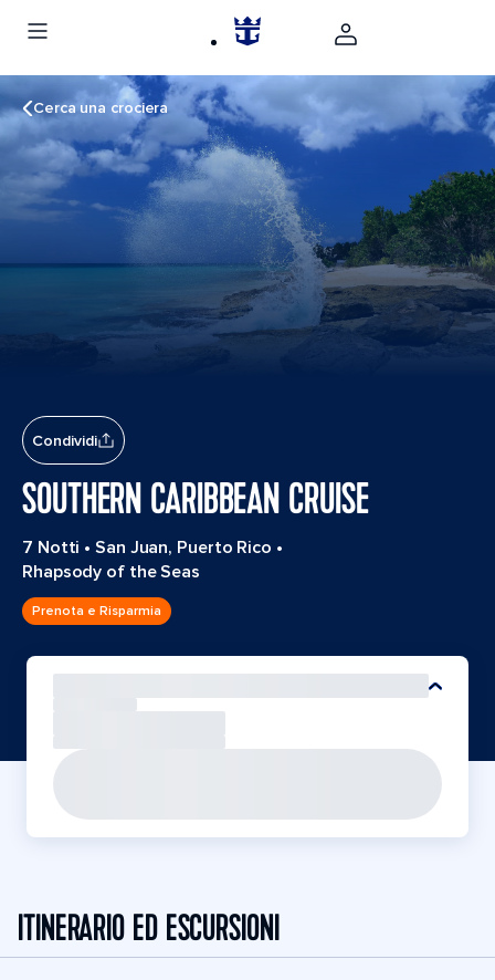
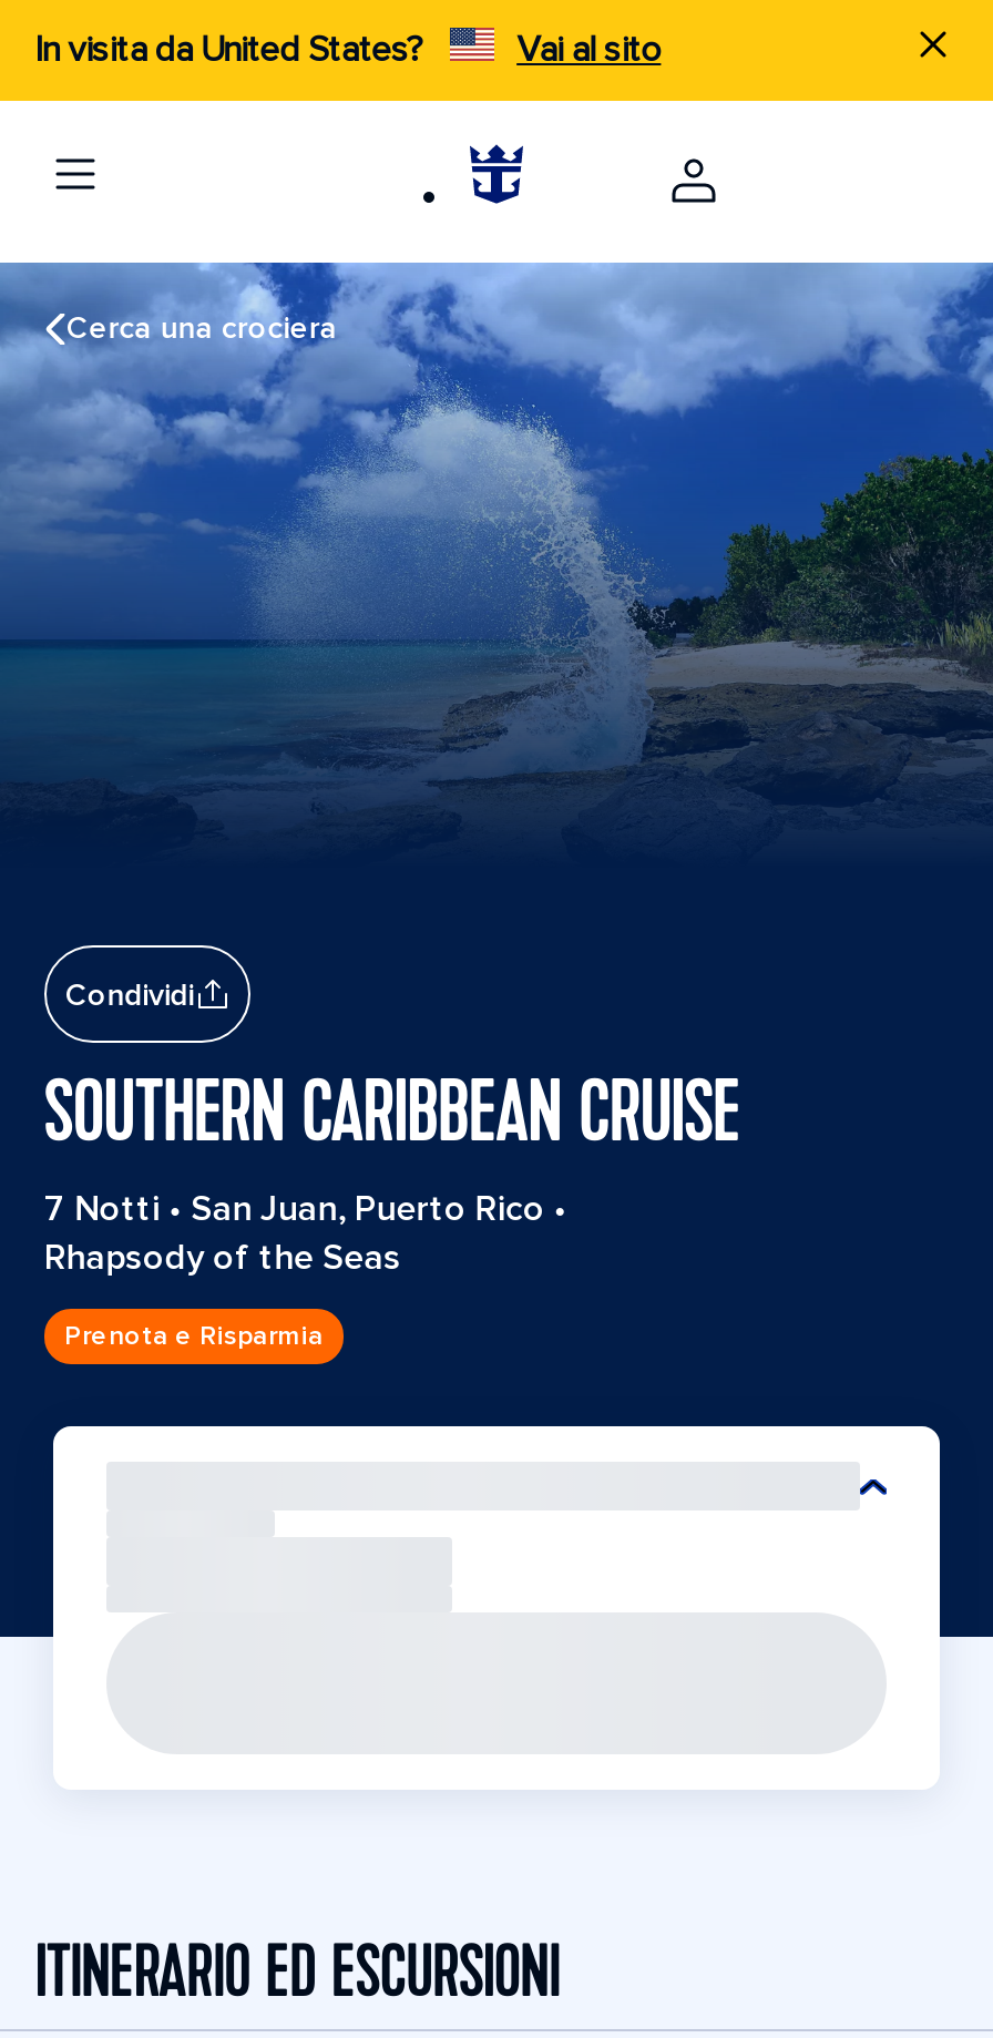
+ In visita da United States?
+ Vai al sito
